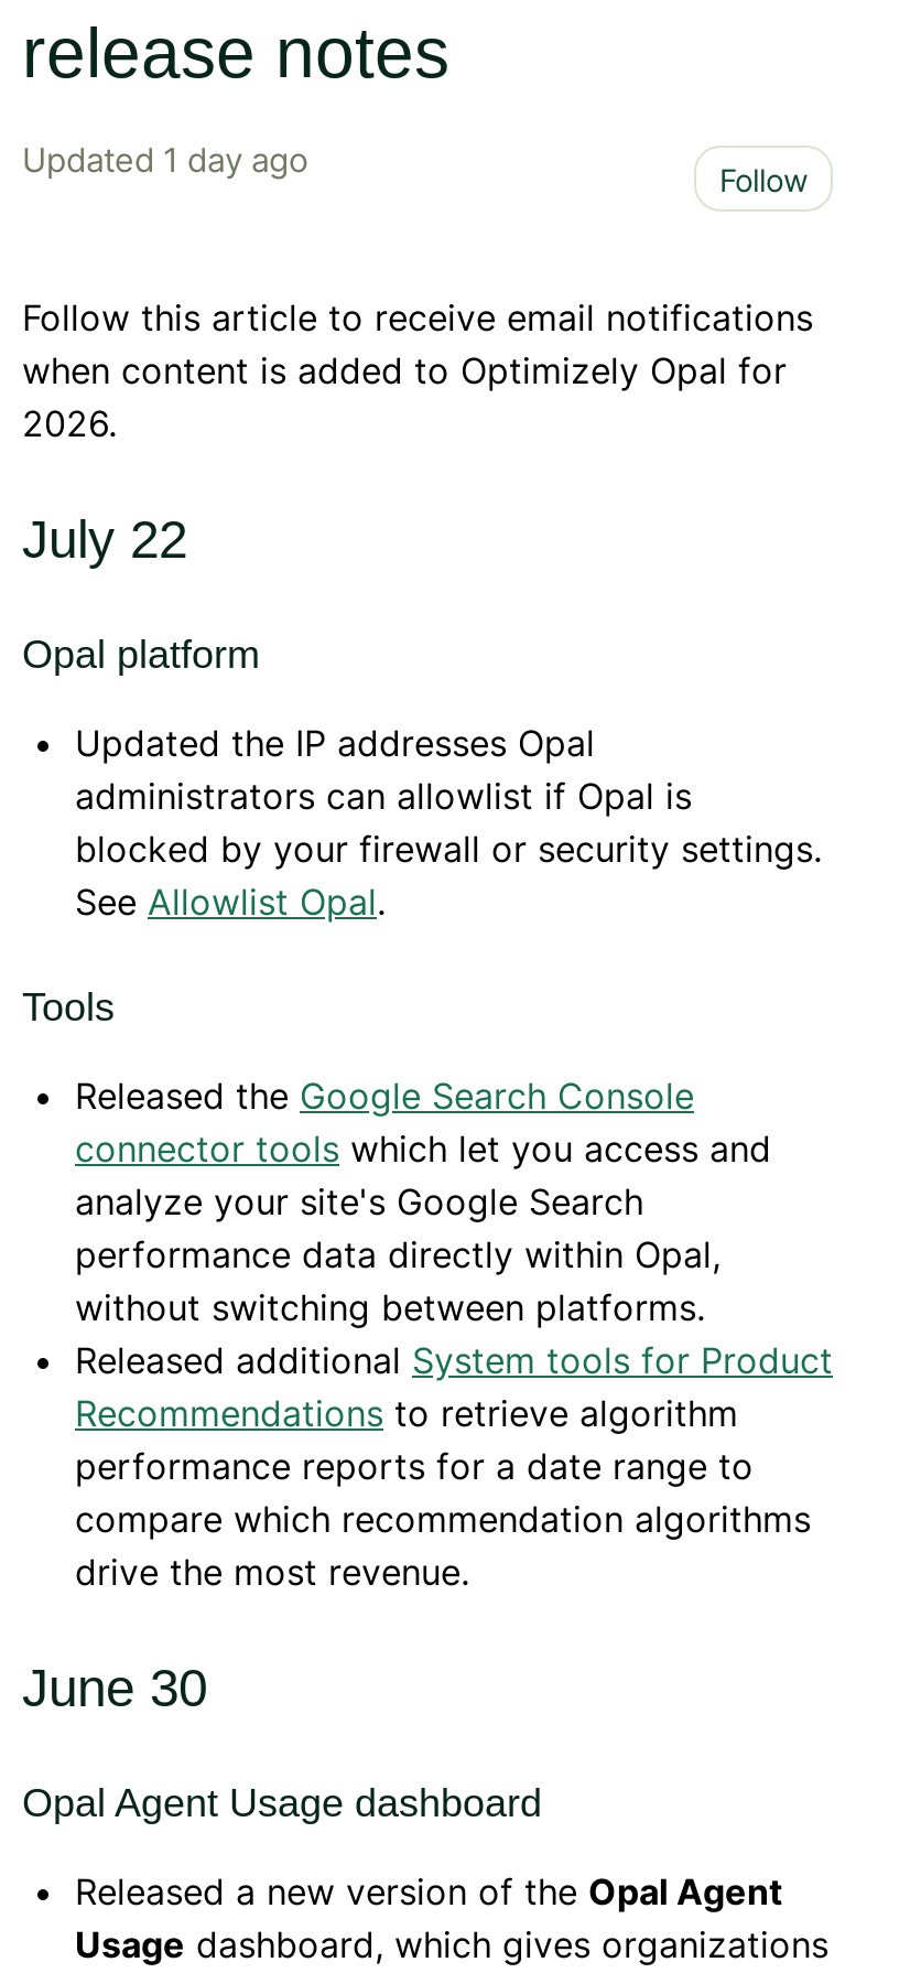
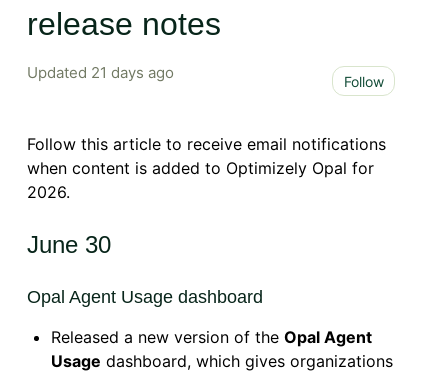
- Updated 1 day ago
+ Updated 21 days ago

- July 22
- Opal platform
- Updated the IP addresses Opal
- administrators can allowlist if Opal is
- blocked by your firewall or security settings.
- See Allowlist Opal.
- Tools
- Released the Google Search Console
- connector tools which let you access and
- analyze your site's Google Search
- performance data directly within Opal,
- without switching between platforms.
- Released additional System tools for Product
- Recommendations to retrieve algorithm
- performance reports for a date range to
- compare which recommendation algorithms
- drive the most revenue.
